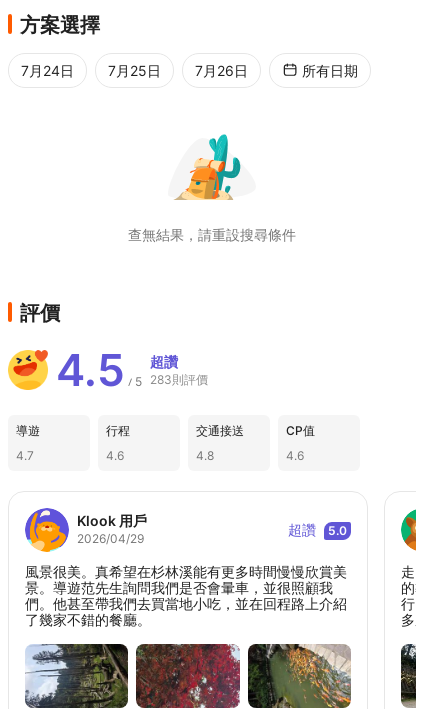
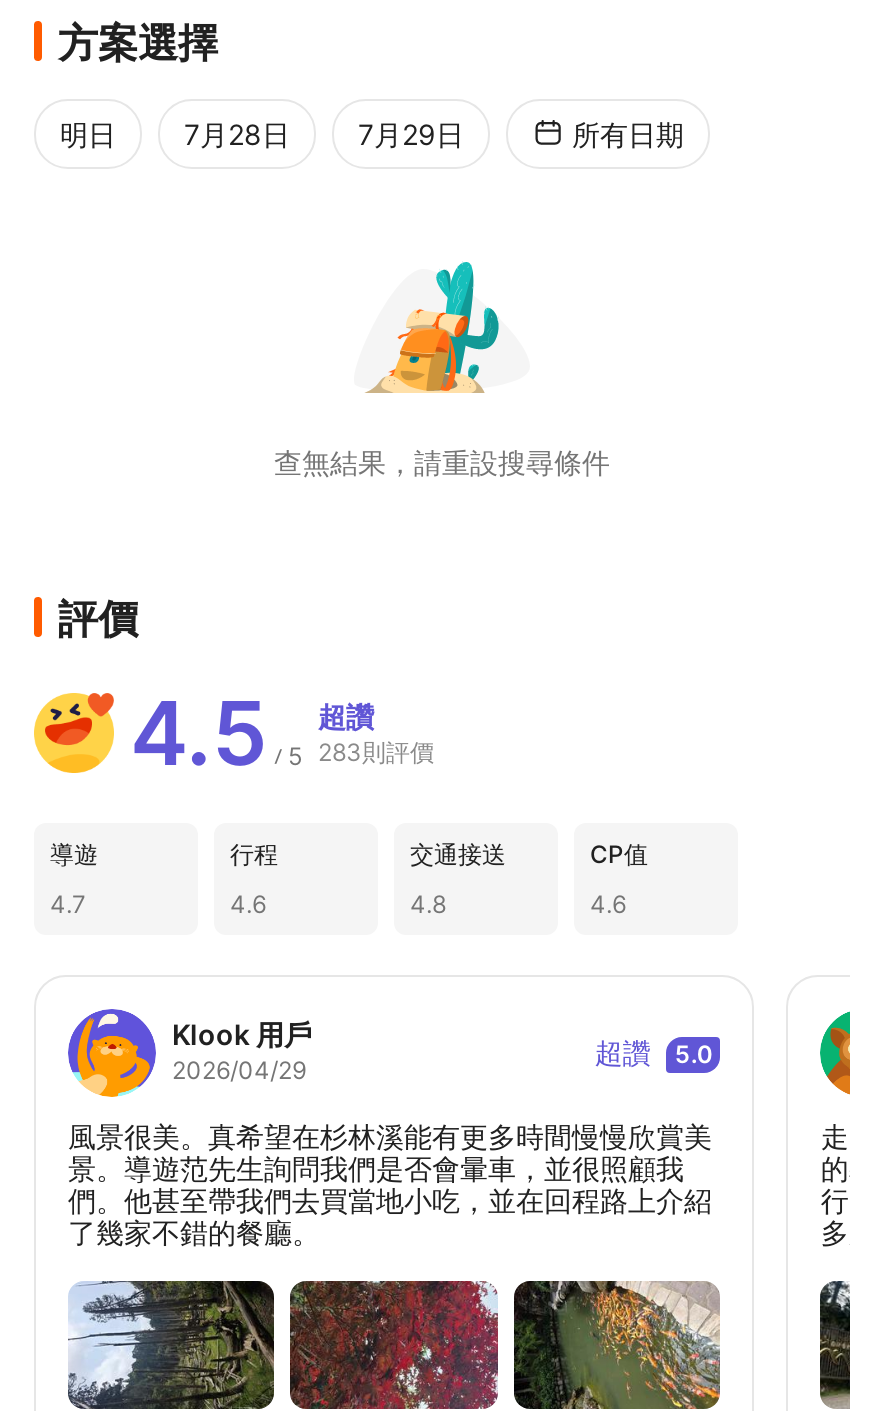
- 7月24日
- 7月25日
- 7月26日
+ 明日
+ 7月28日
+ 7月29日
